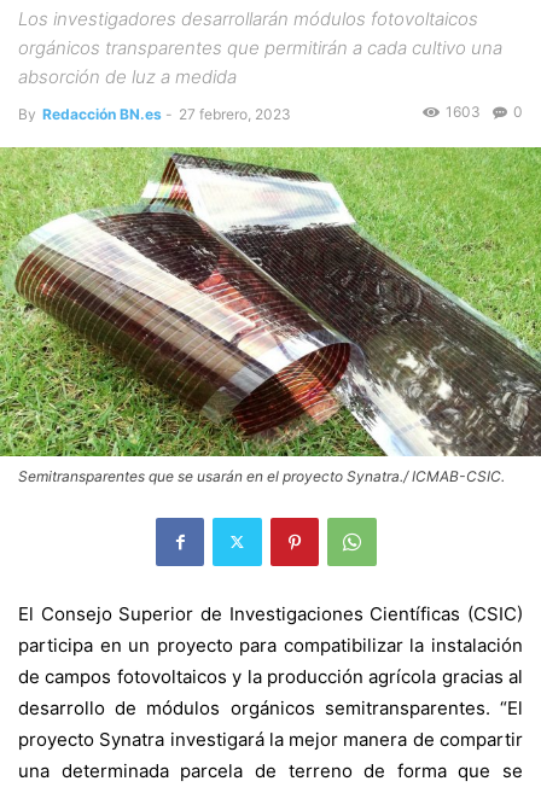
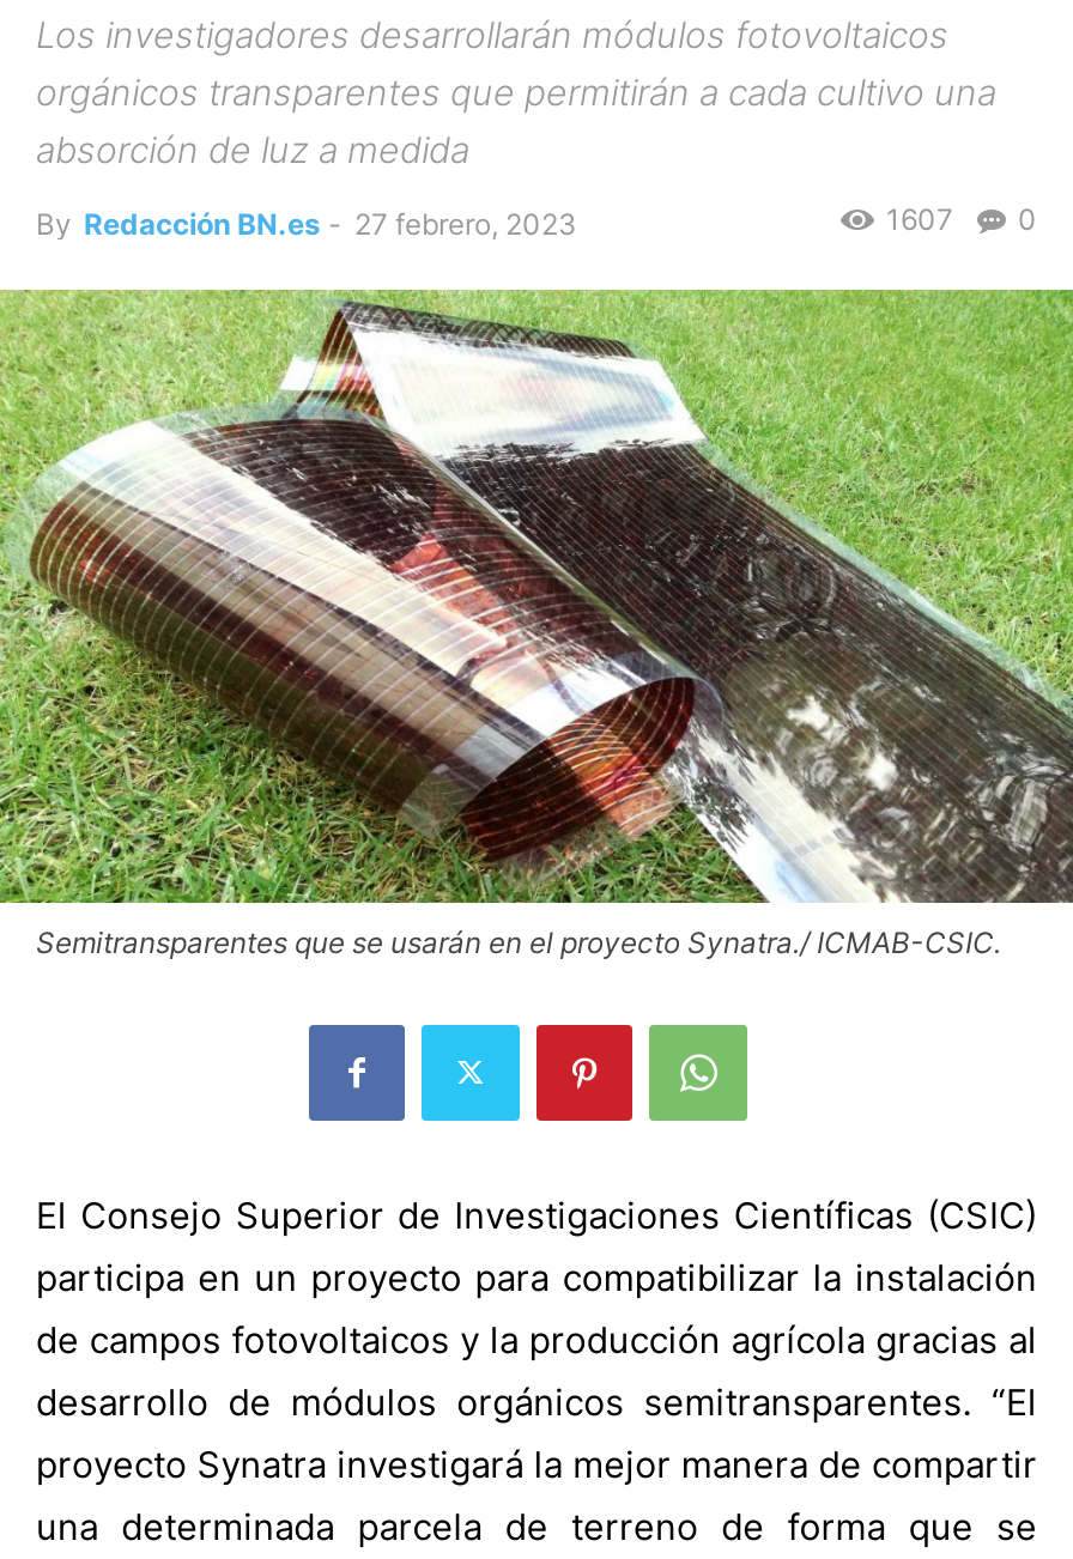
- 1603 0
+ 1607 0
